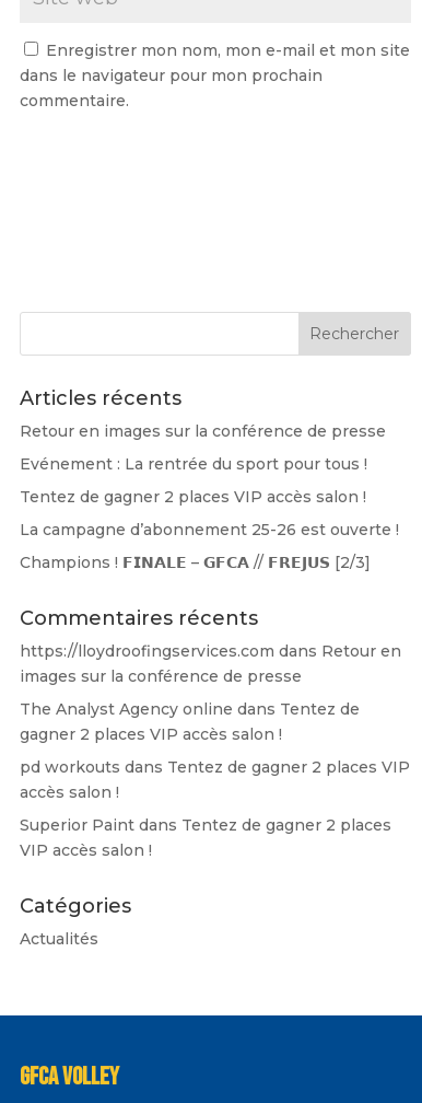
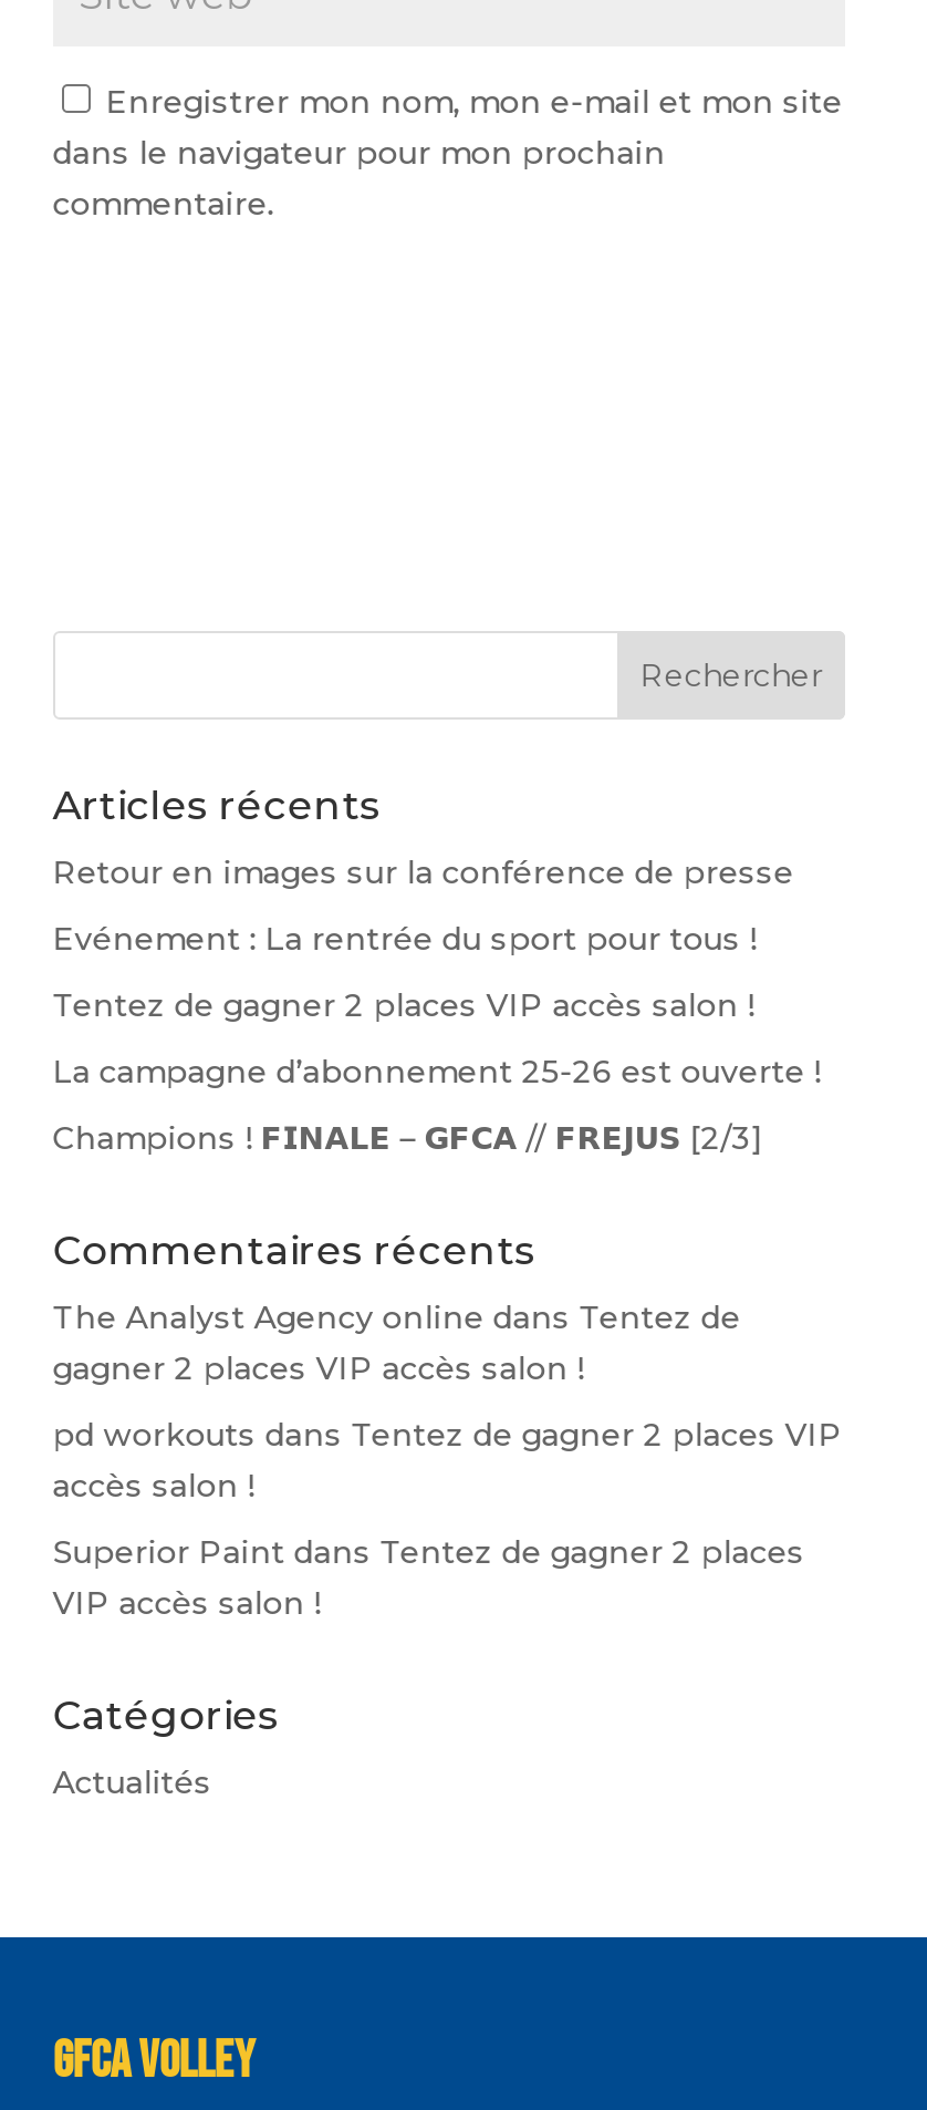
- https://lloydroofingservices.com dans Retour en
- images sur la conférence de presse
